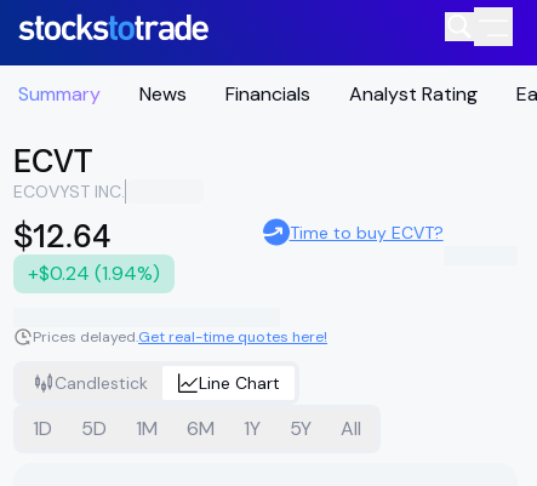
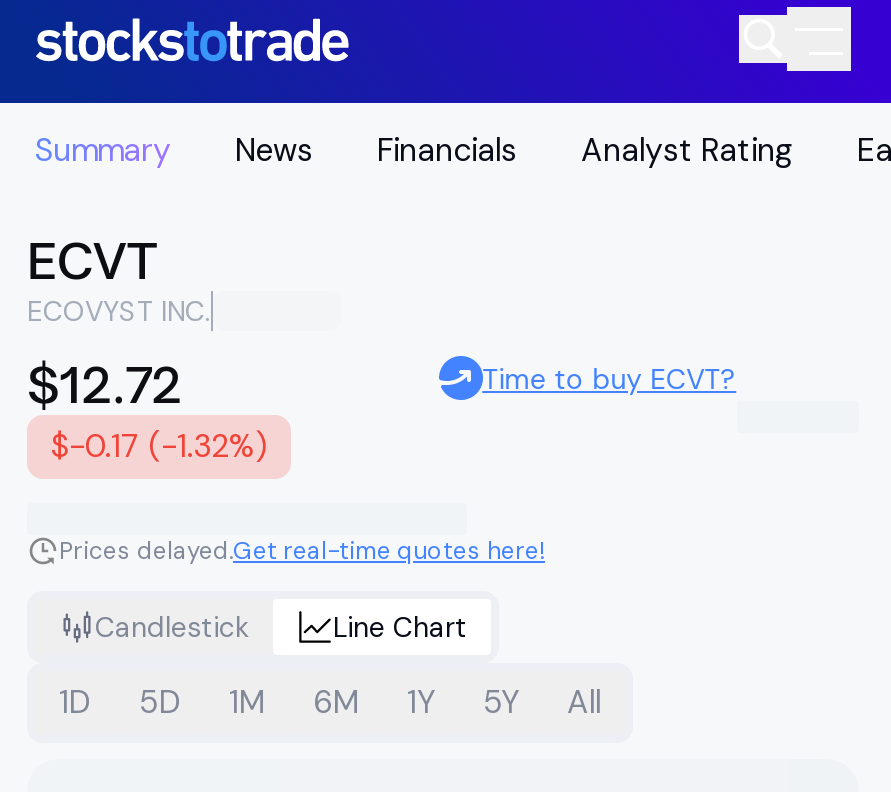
- $12.64
+ $12.72

- +$0.24 (1.94%)
+ $-0.17 (-1.32%)
